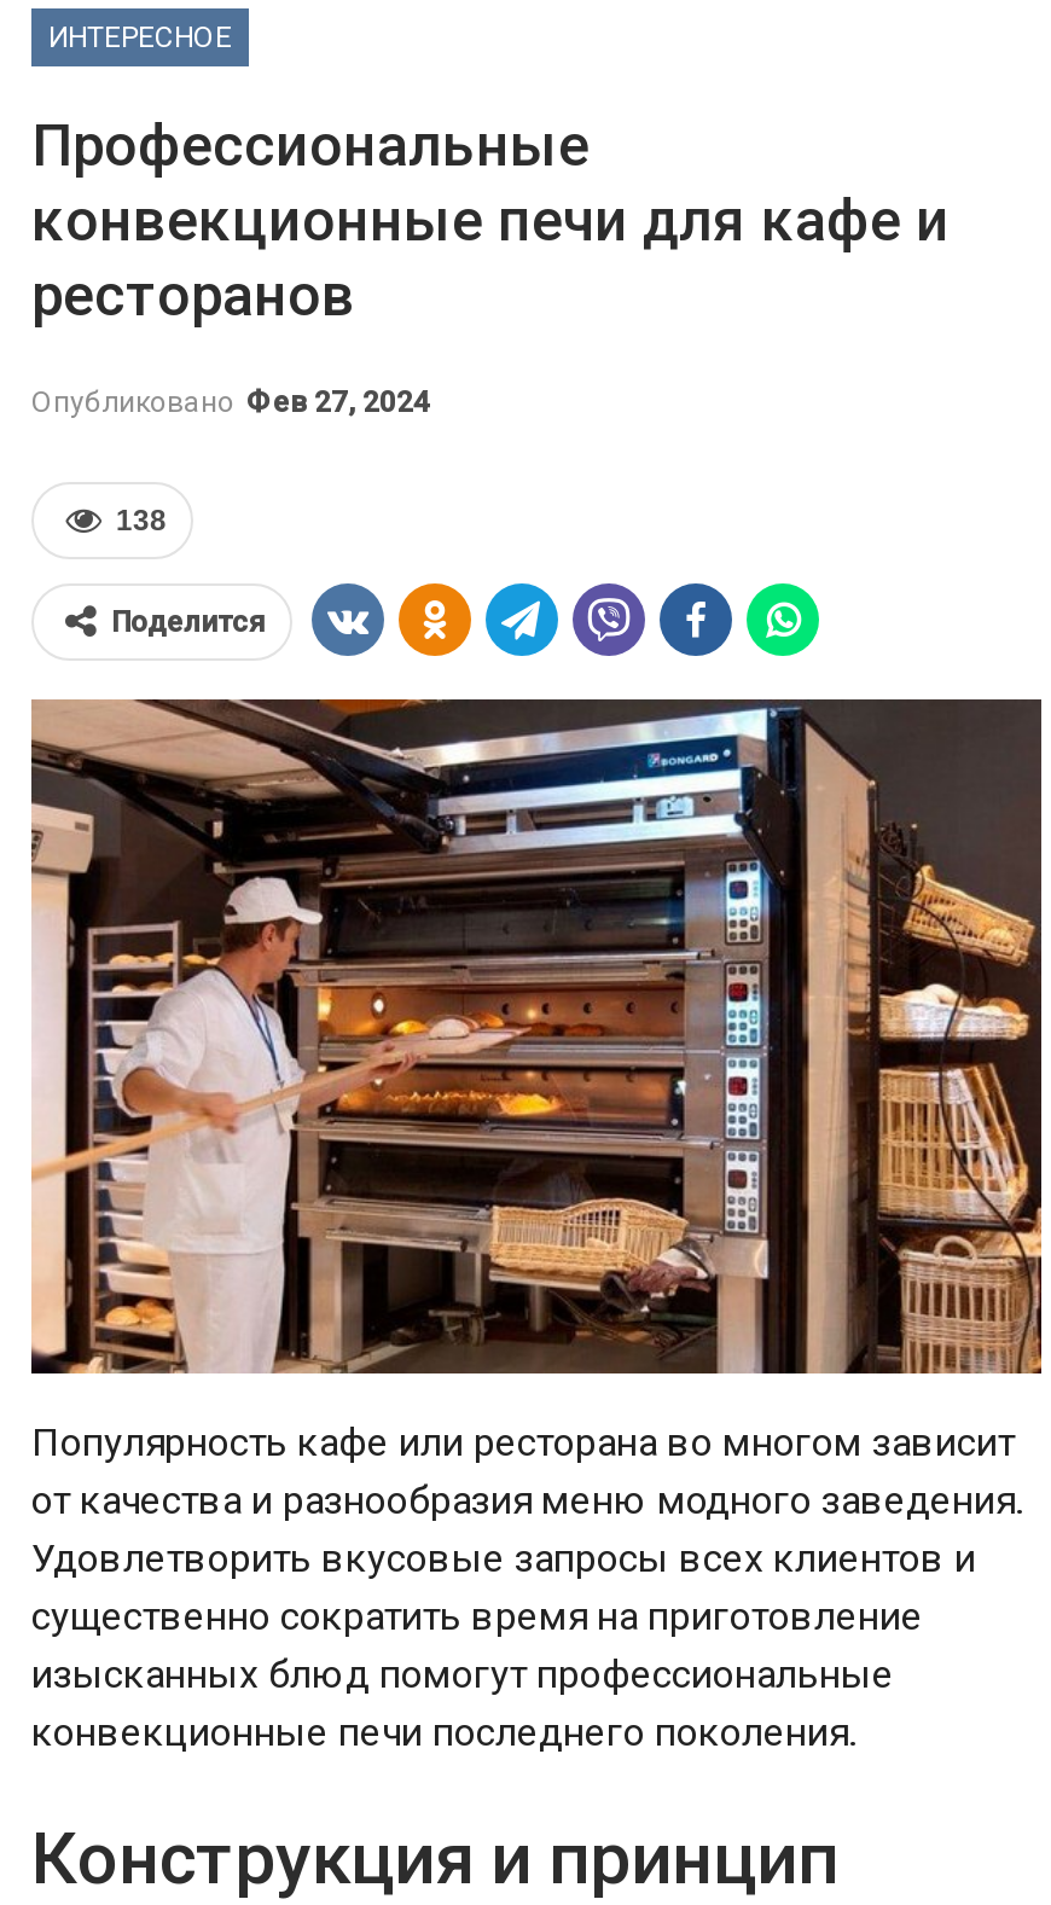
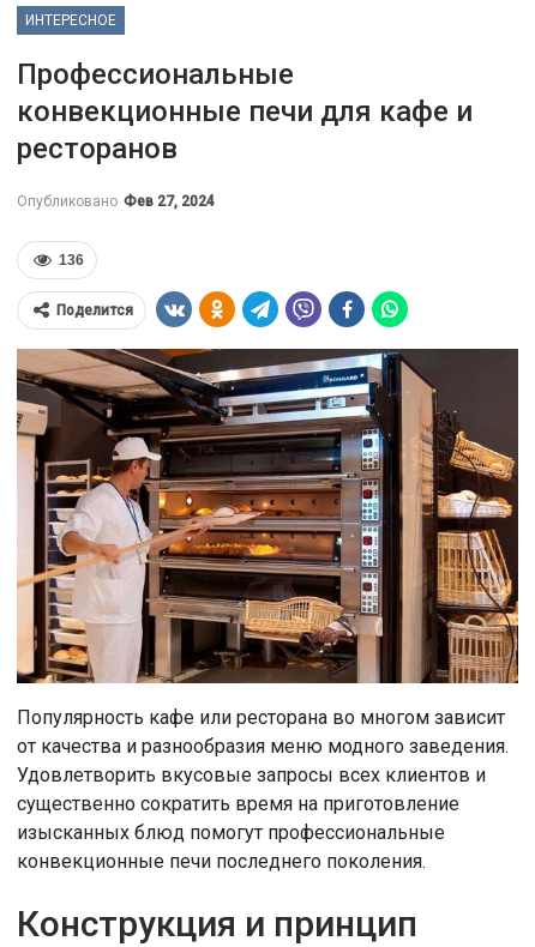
- 138
+ 136
